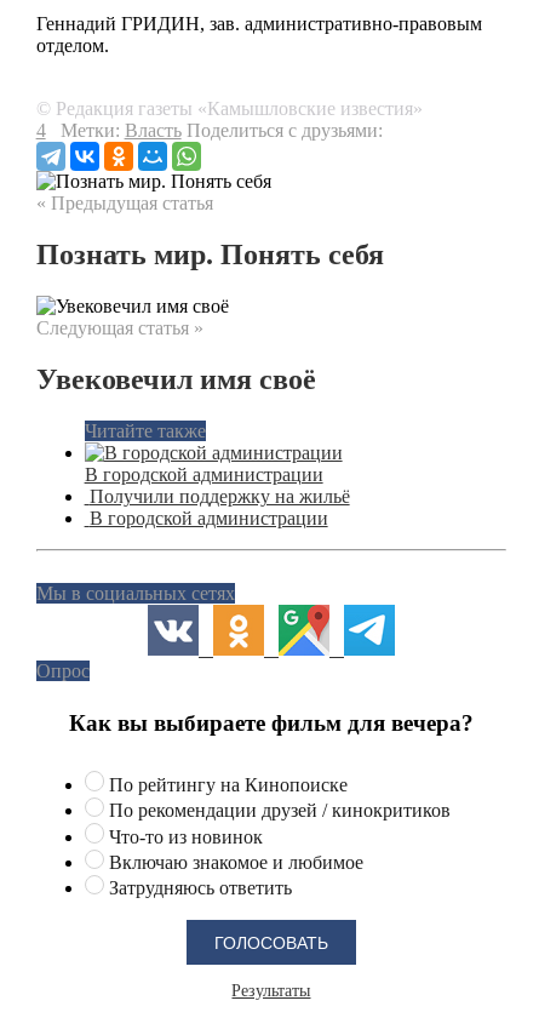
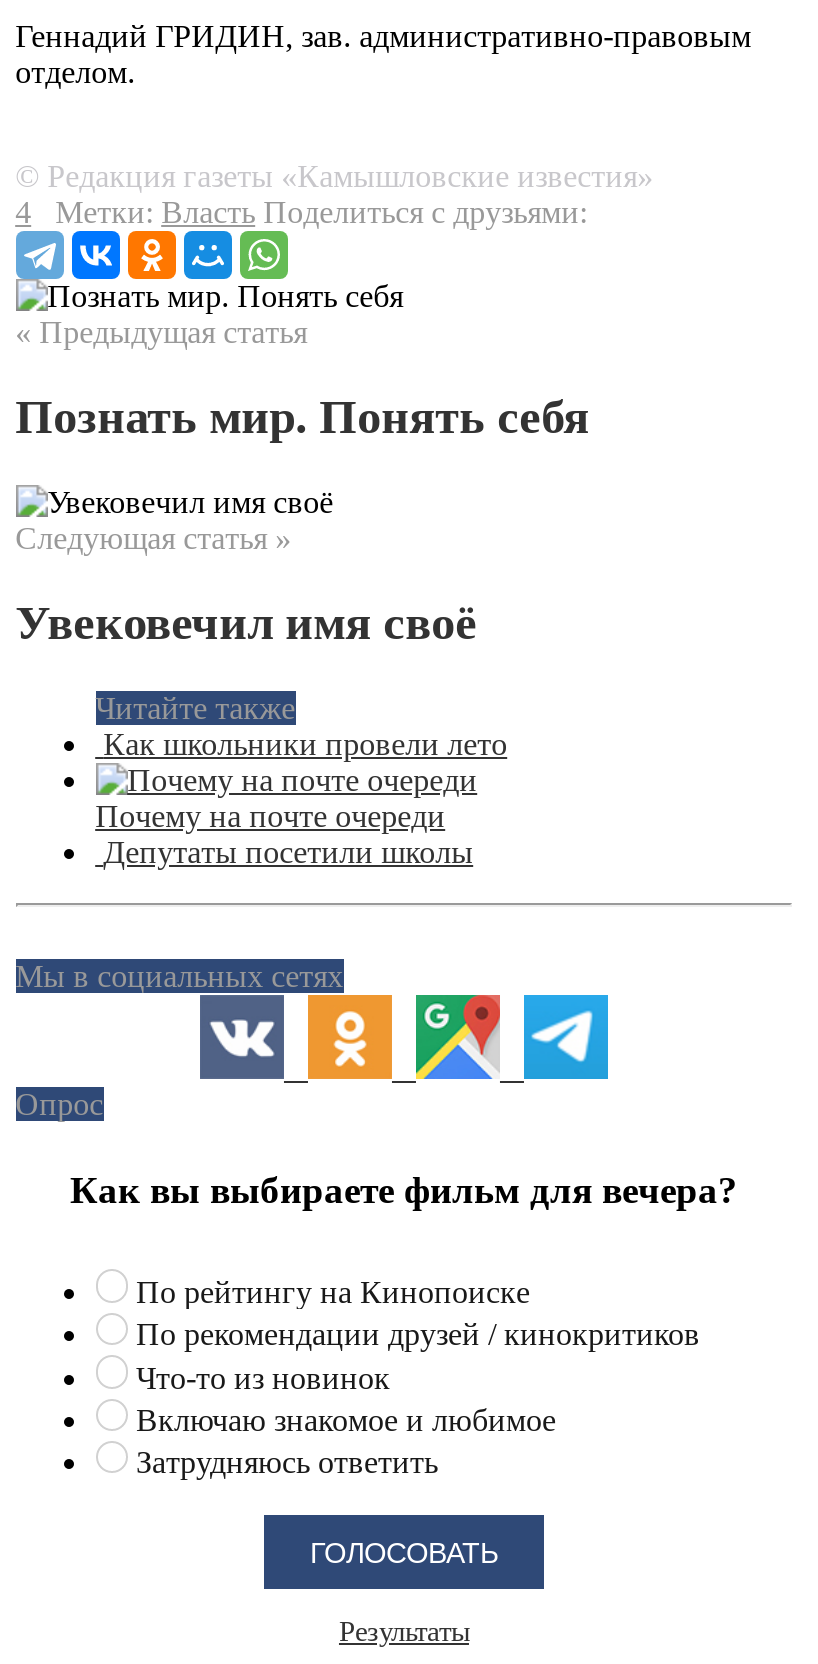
- В городской администрации
- Получили поддержку на жильё
- В городской администрации
+ Как школьники провели лето
+ Почему на почте очереди
+ Депутаты посетили школы
